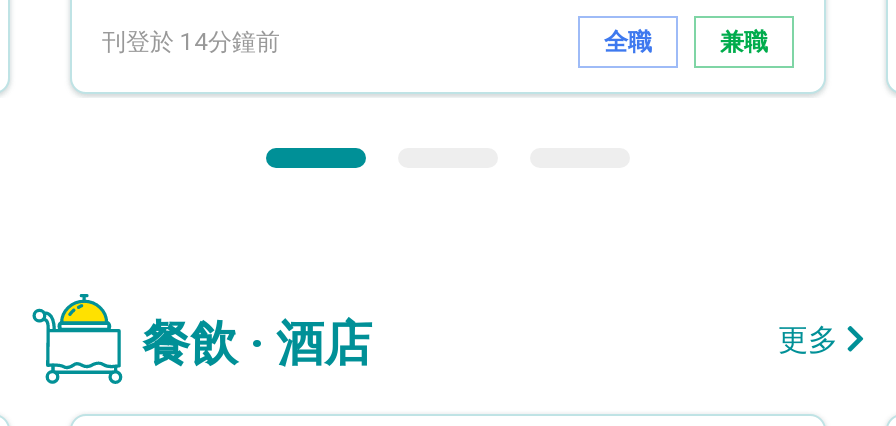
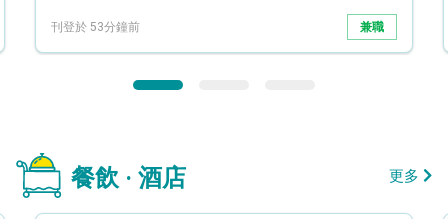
- 刊登於 14分鐘前
- 全職
+ 刊登於 53分鐘前
